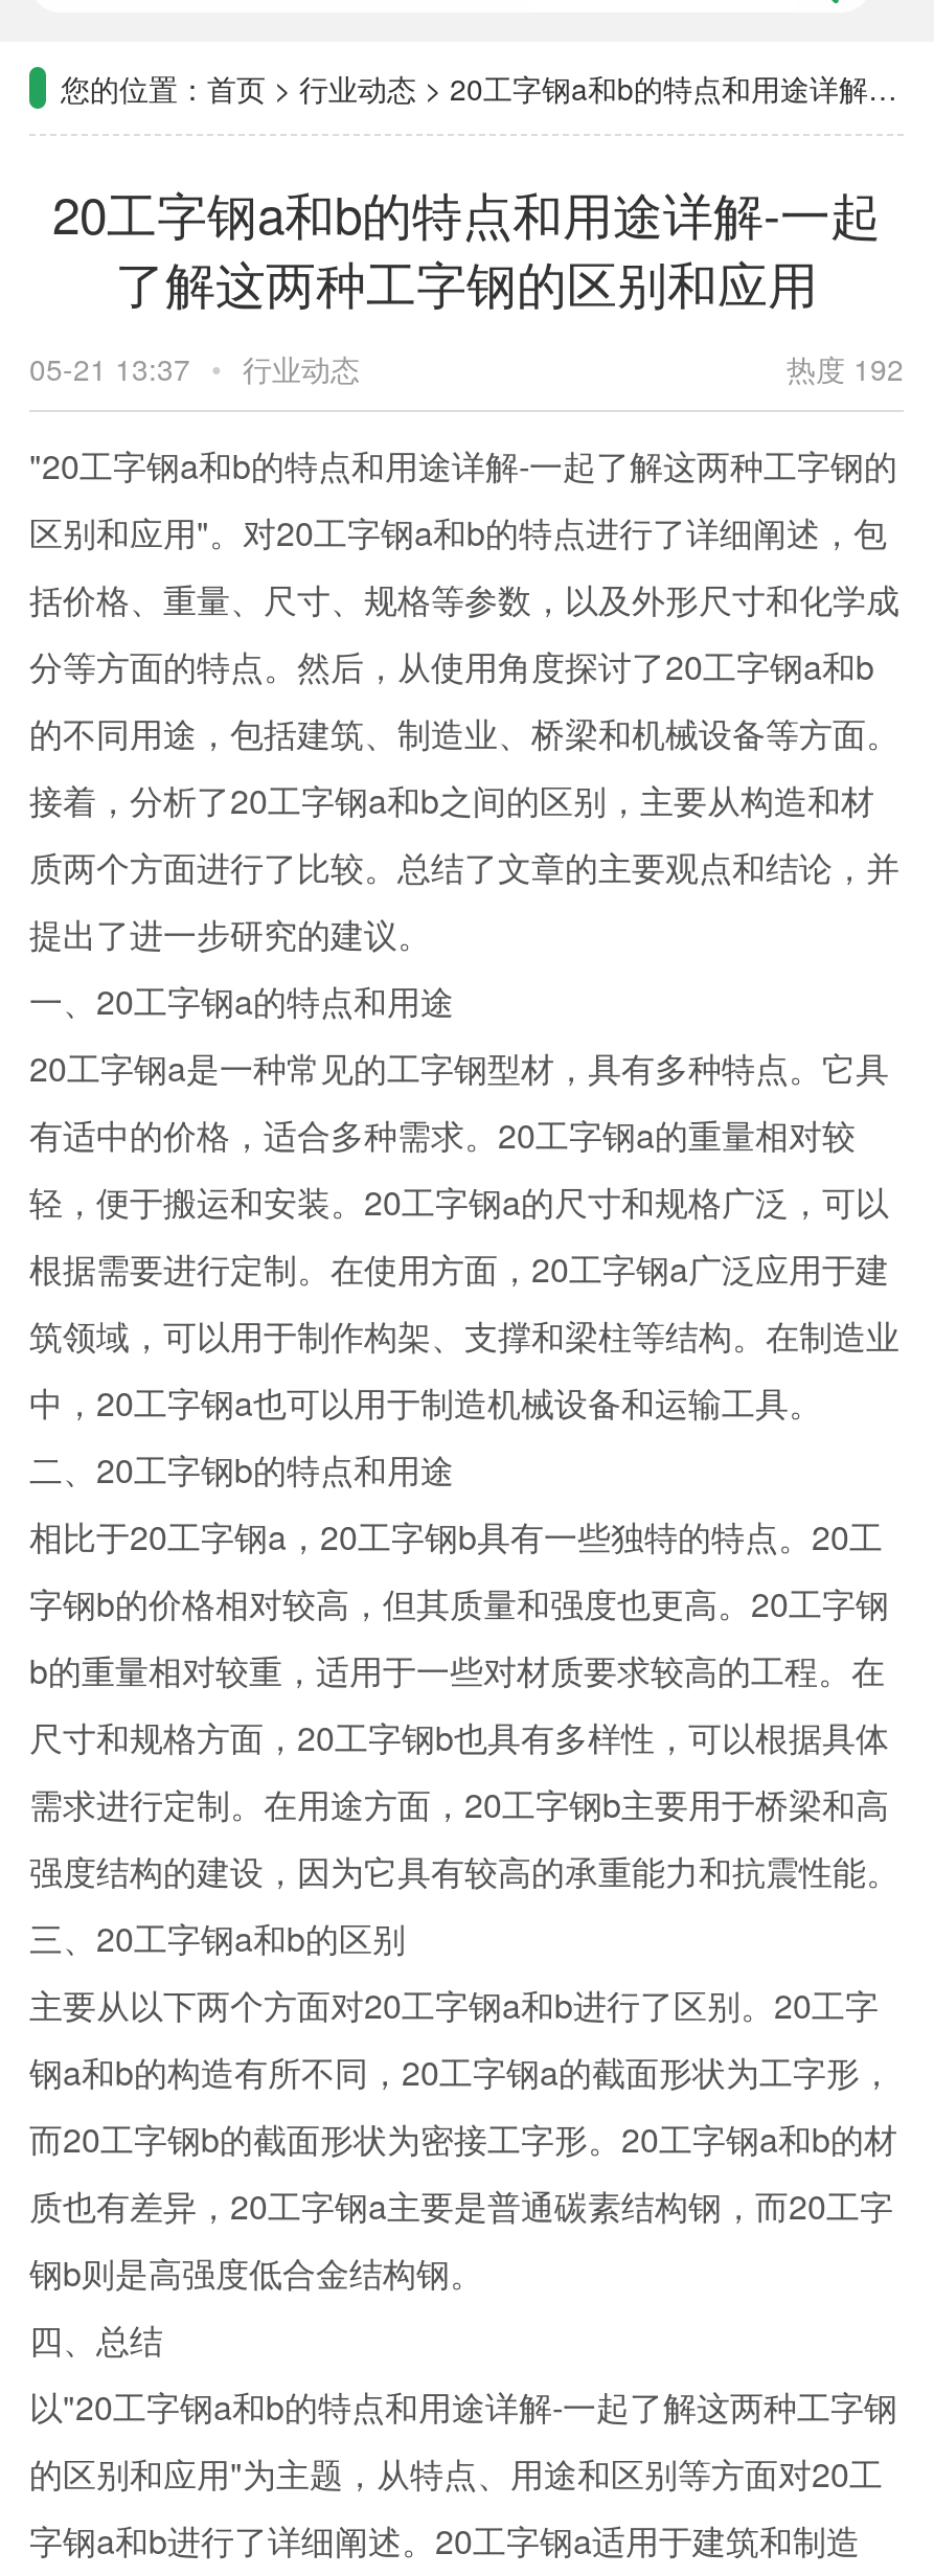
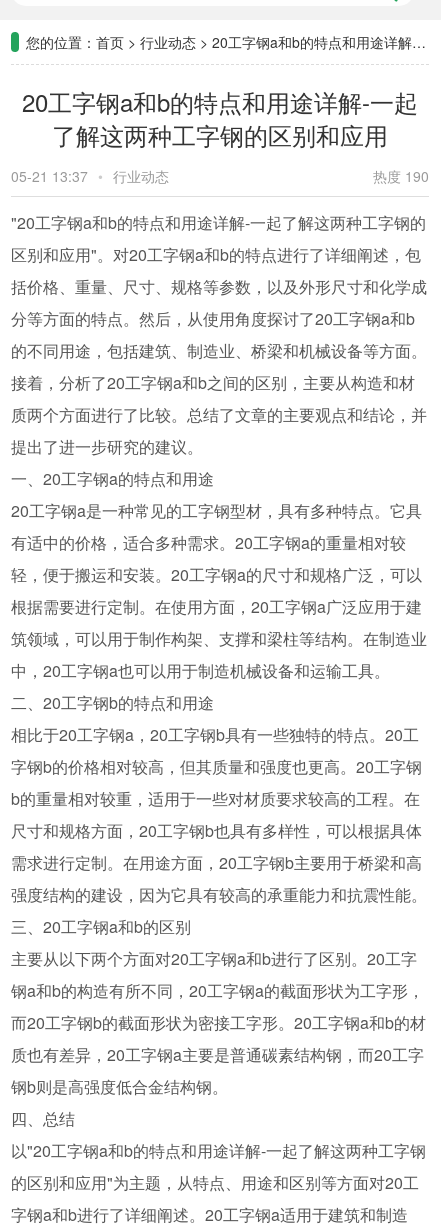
- 热度 192
+ 热度 190
